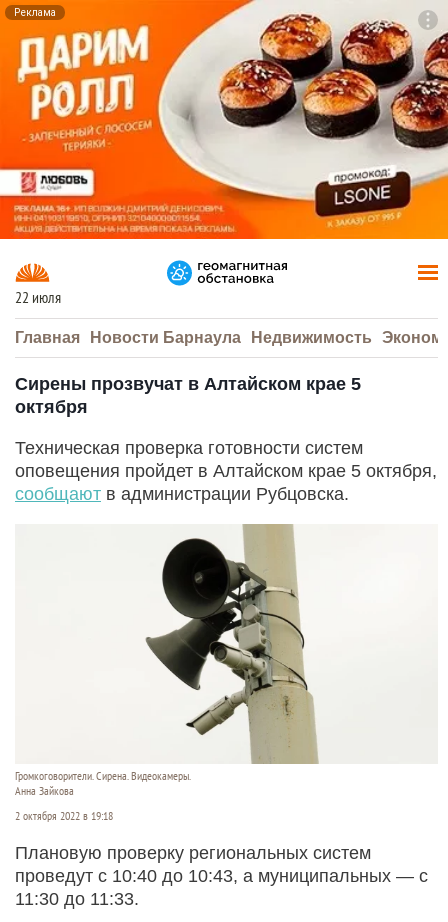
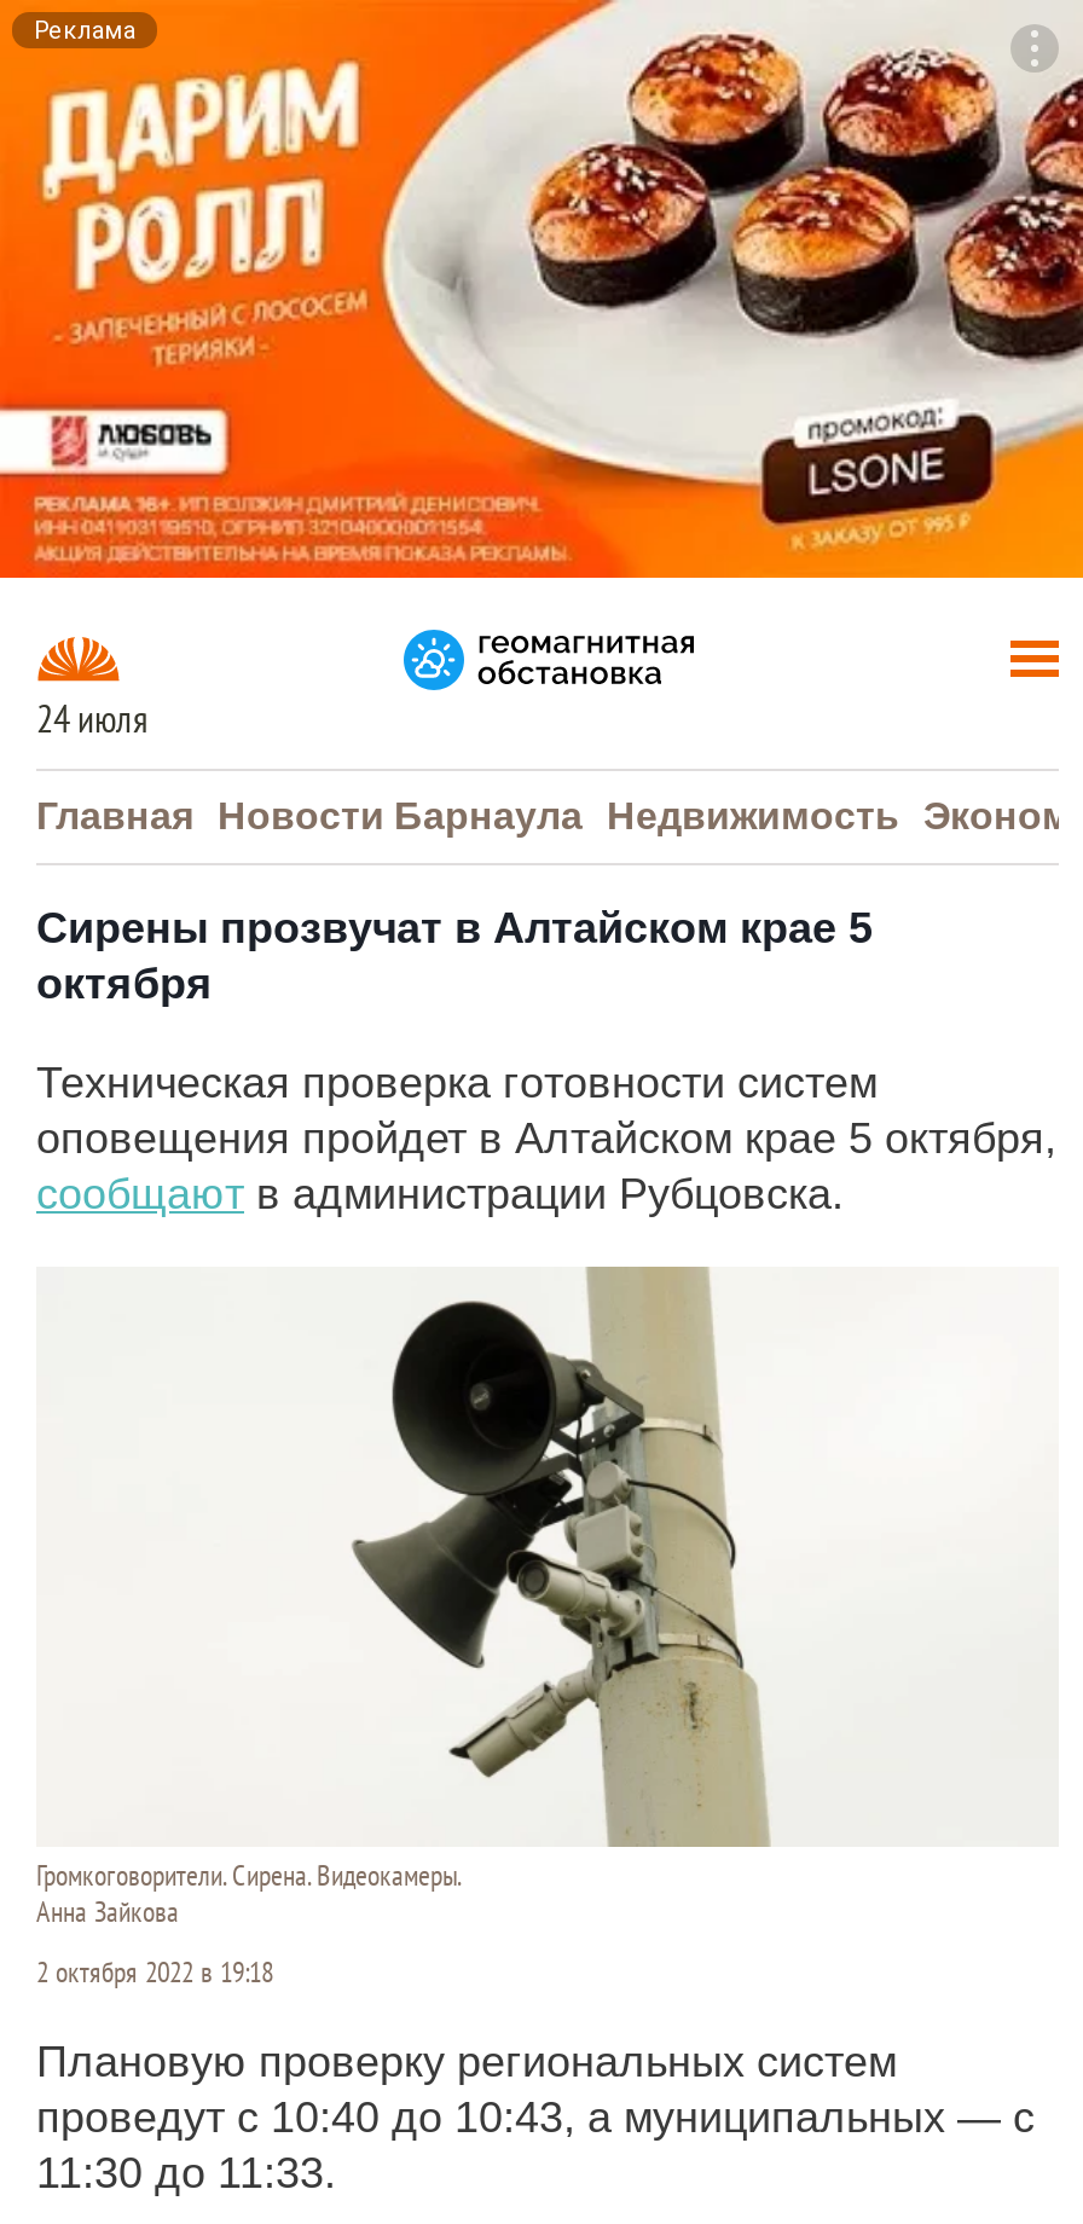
- 22 июля
+ 24 июля
